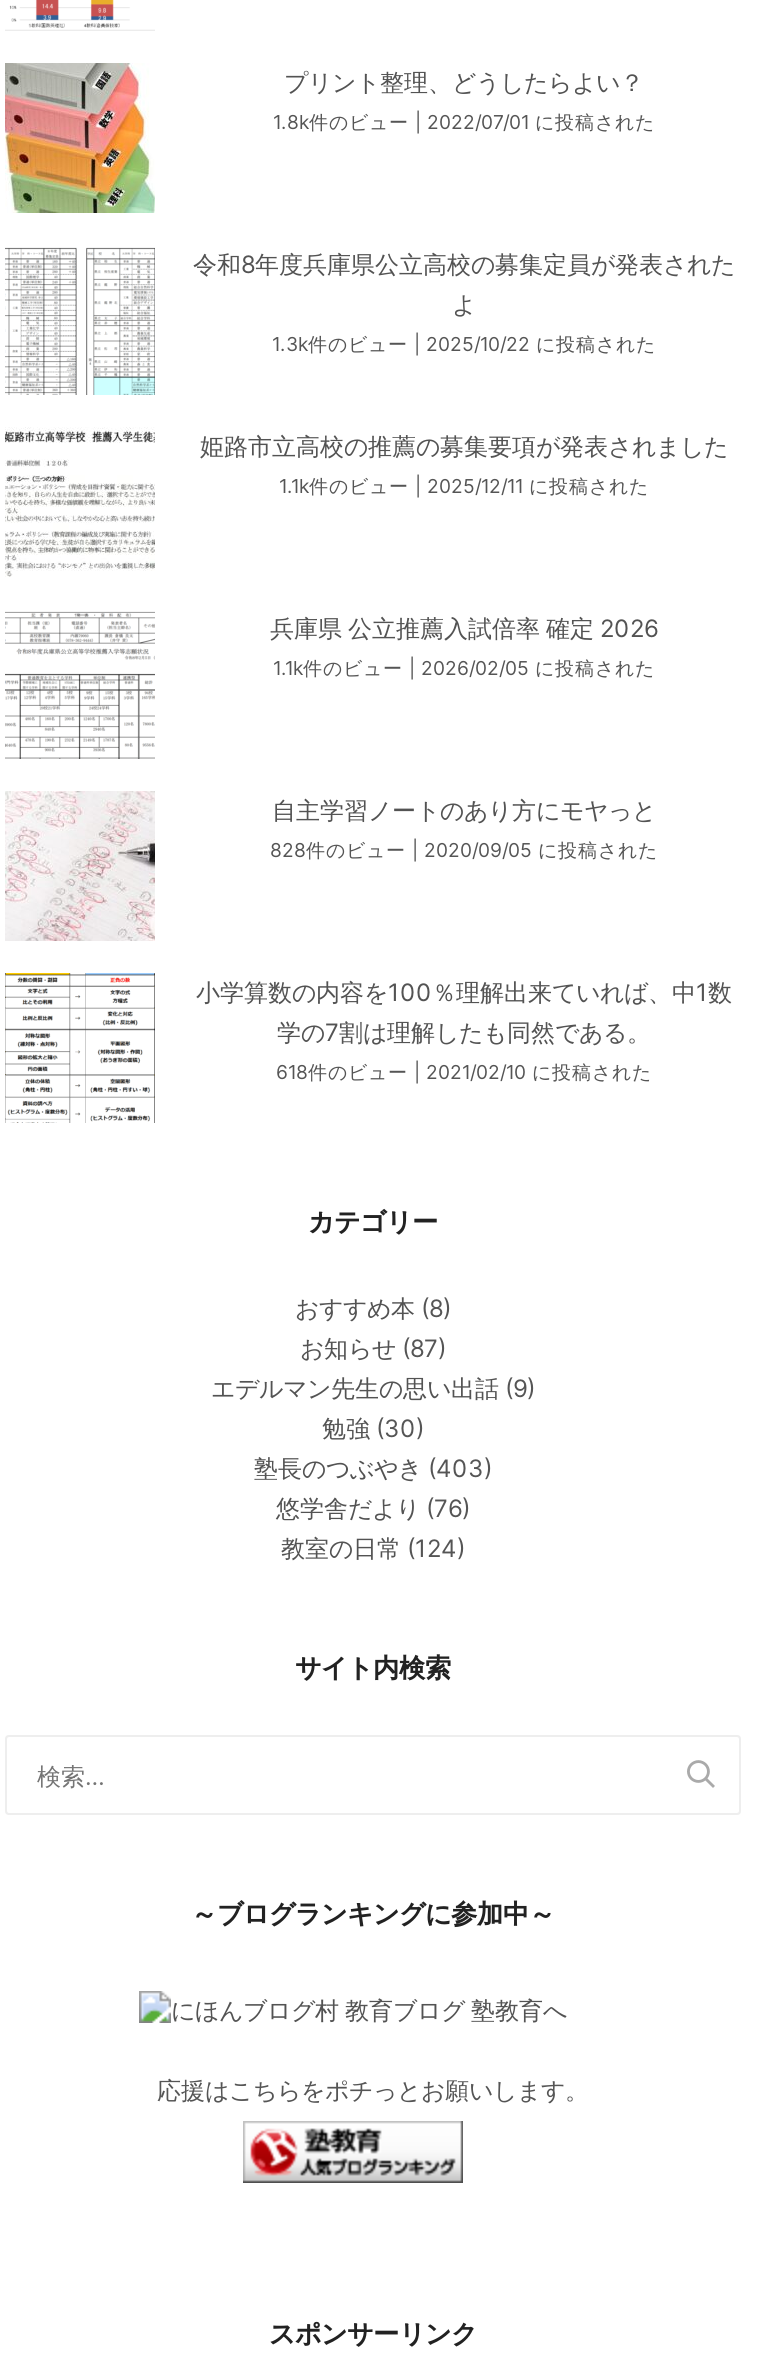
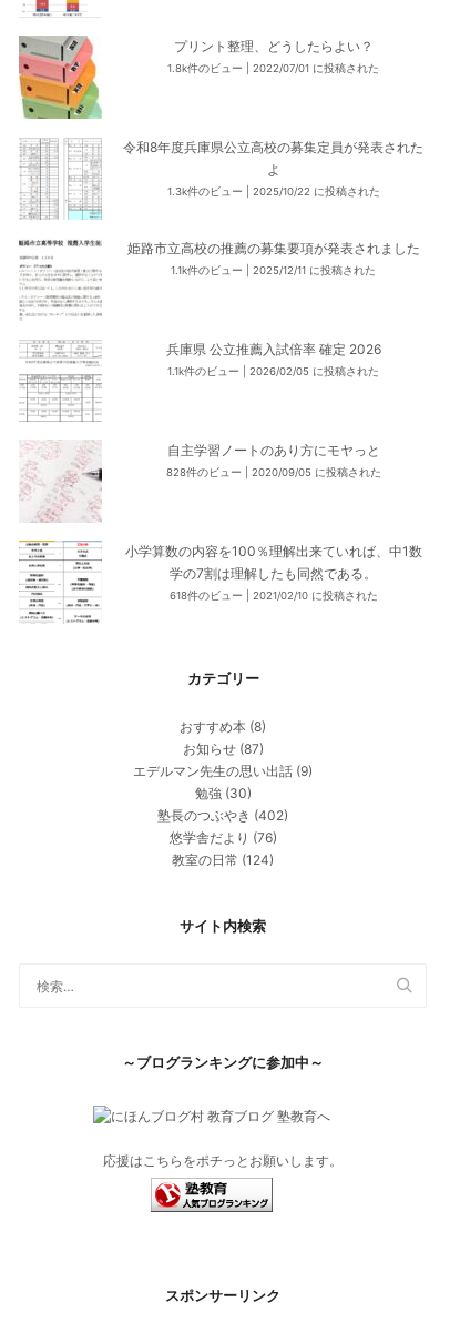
- 塾長のつぶやき(403)
+ 塾長のつぶやき(402)
